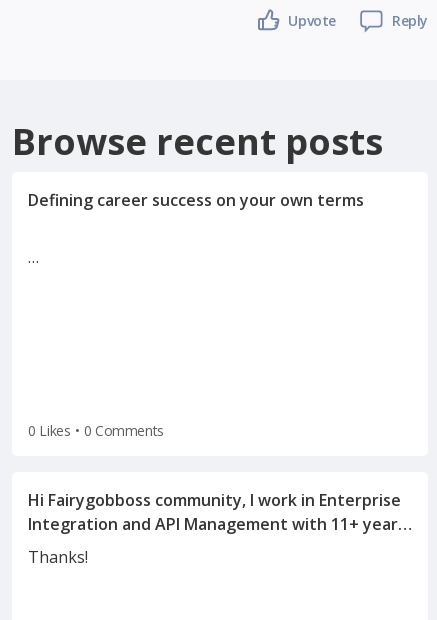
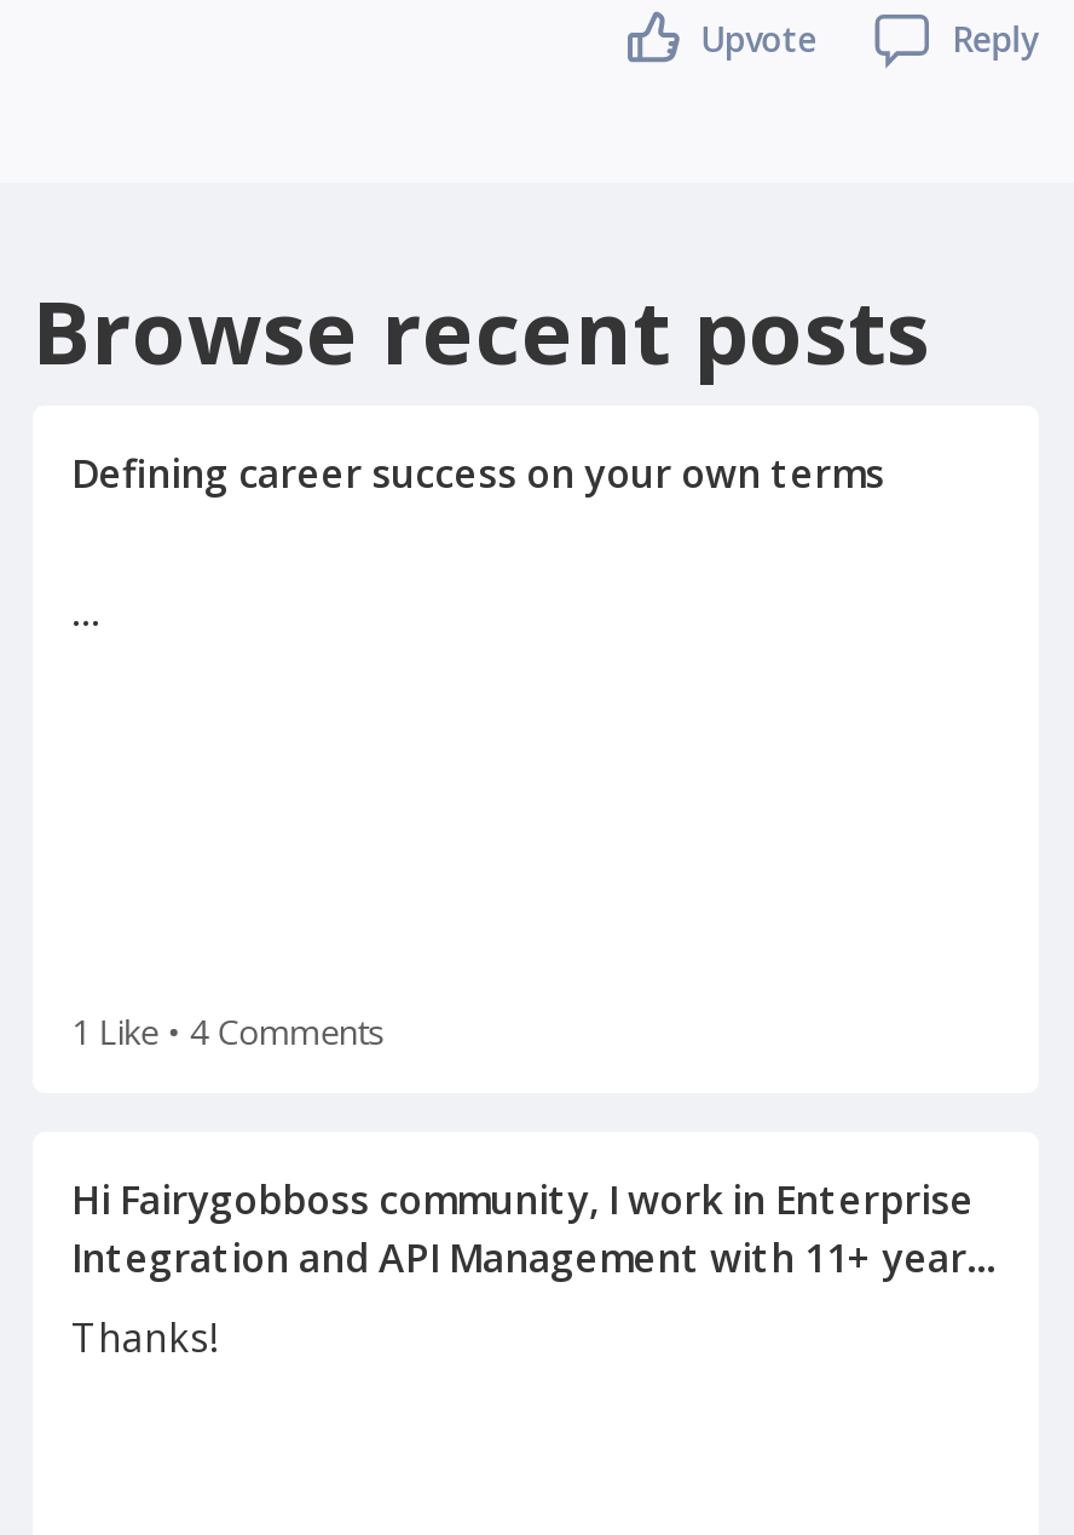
- 0 Likes • 0 Comments
+ 1 Like • 4 Comments
